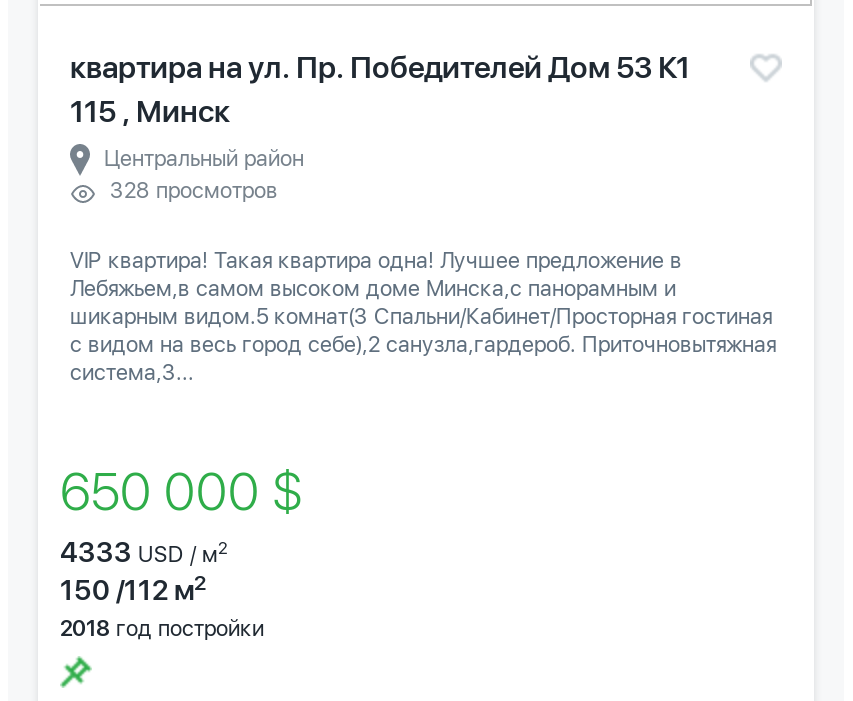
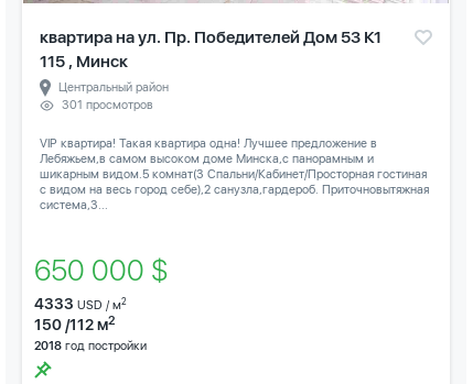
- 328 просмотров
+ 301 просмотров
